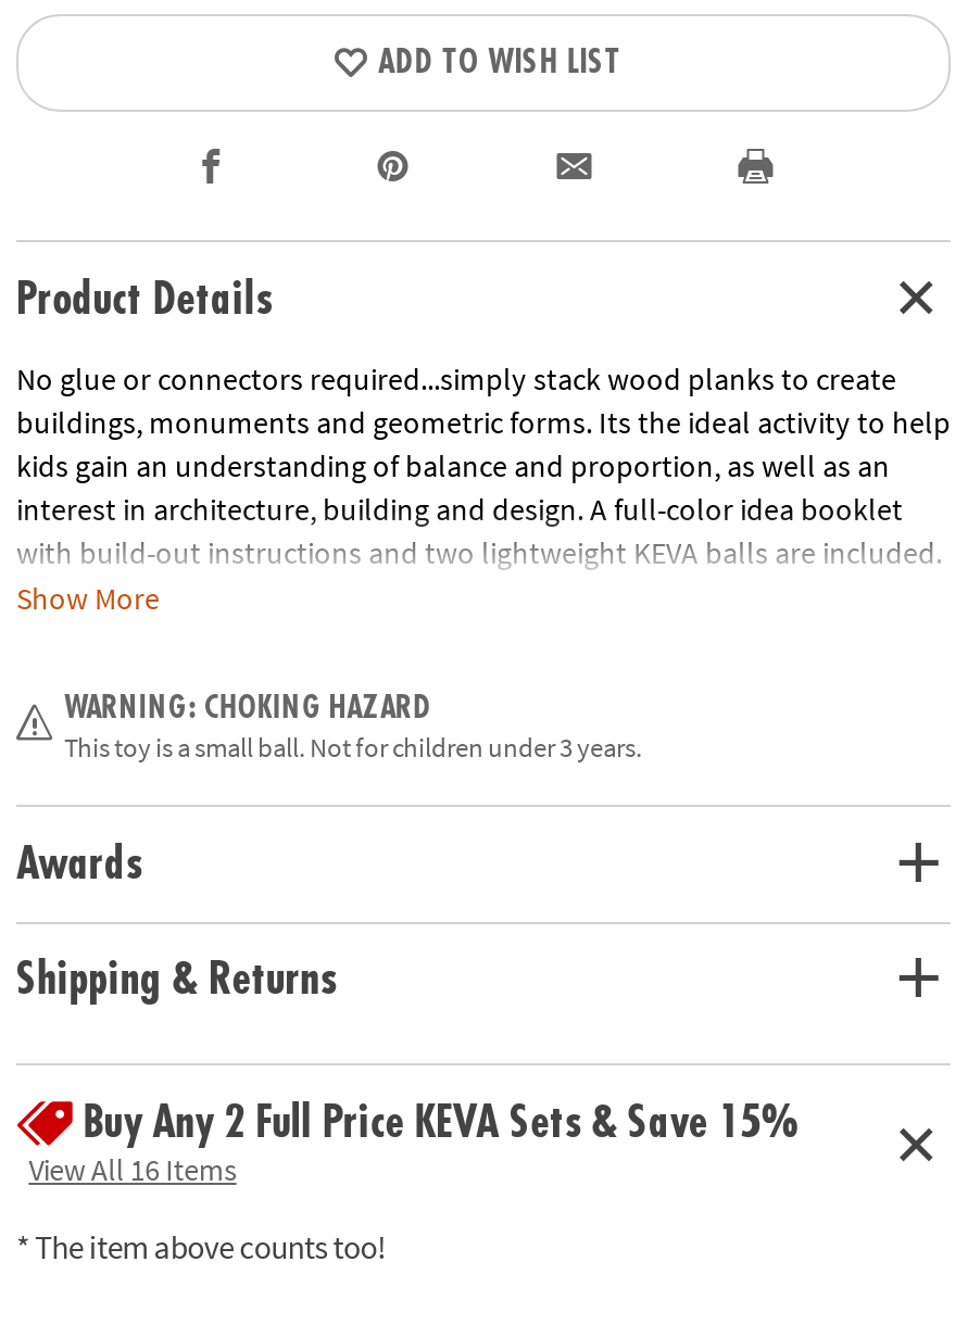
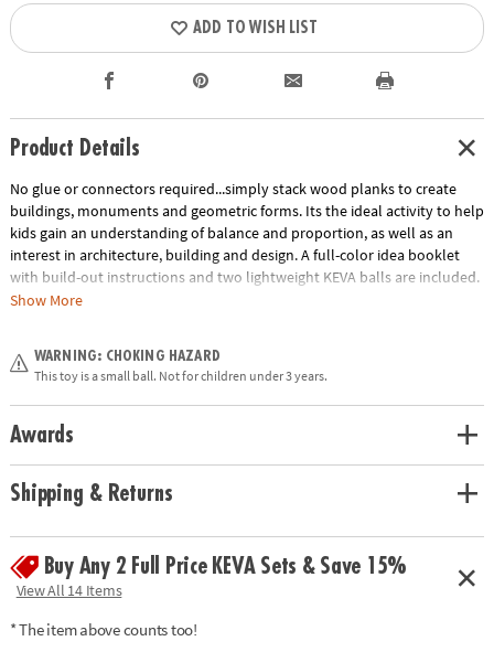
- View All 16 Items
+ View All 14 Items
